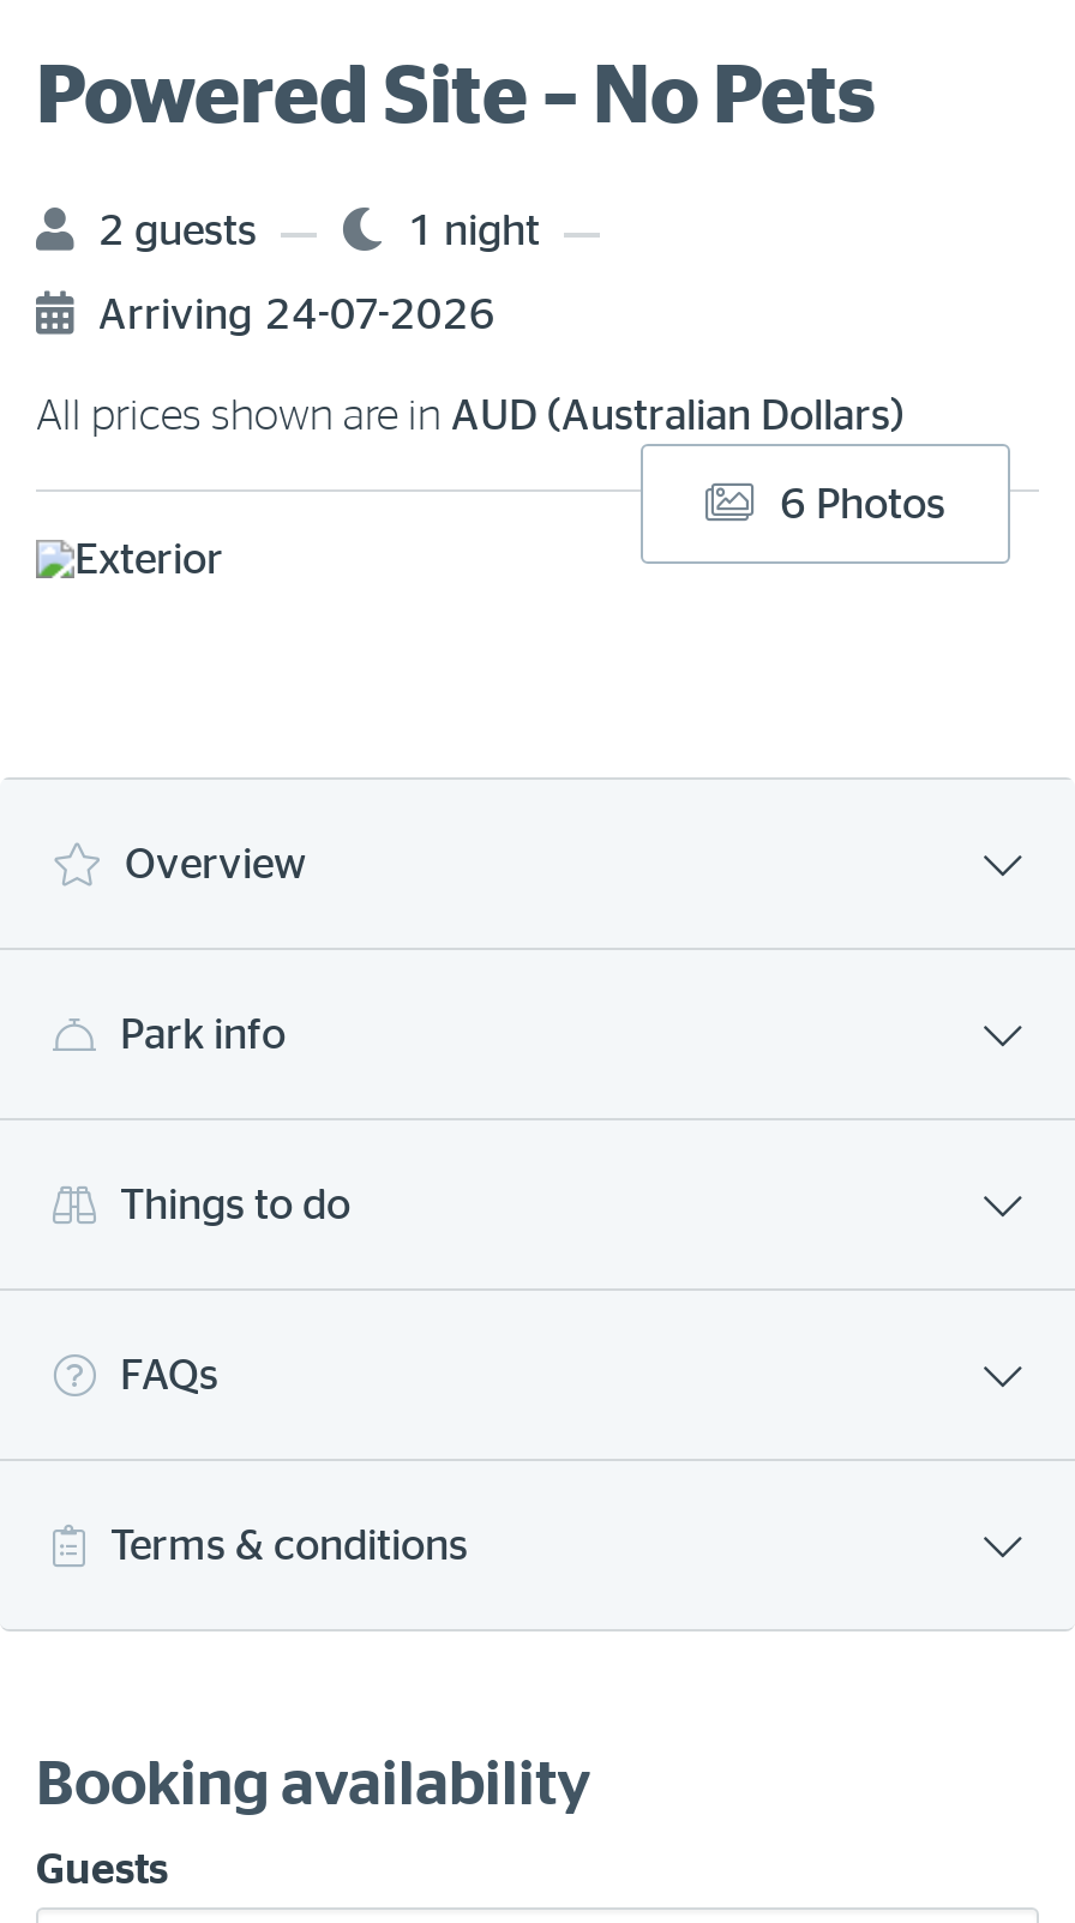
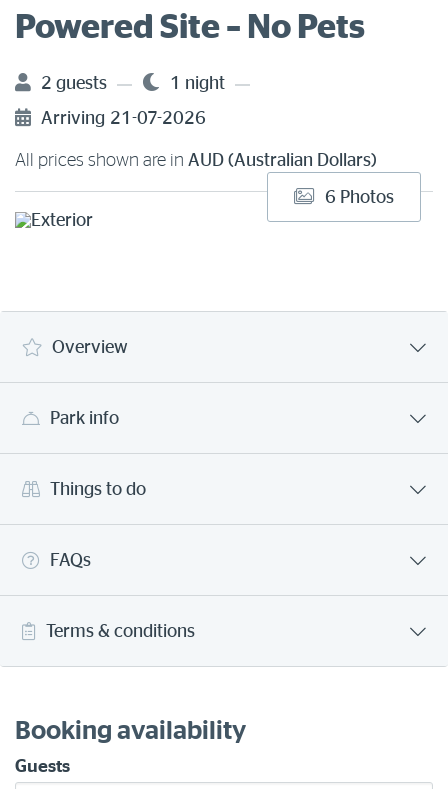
- Arriving 24-07-2026
+ Arriving 21-07-2026
